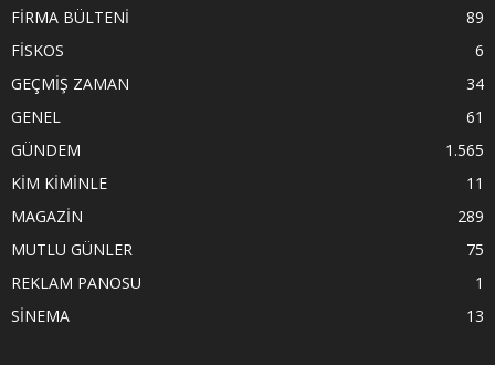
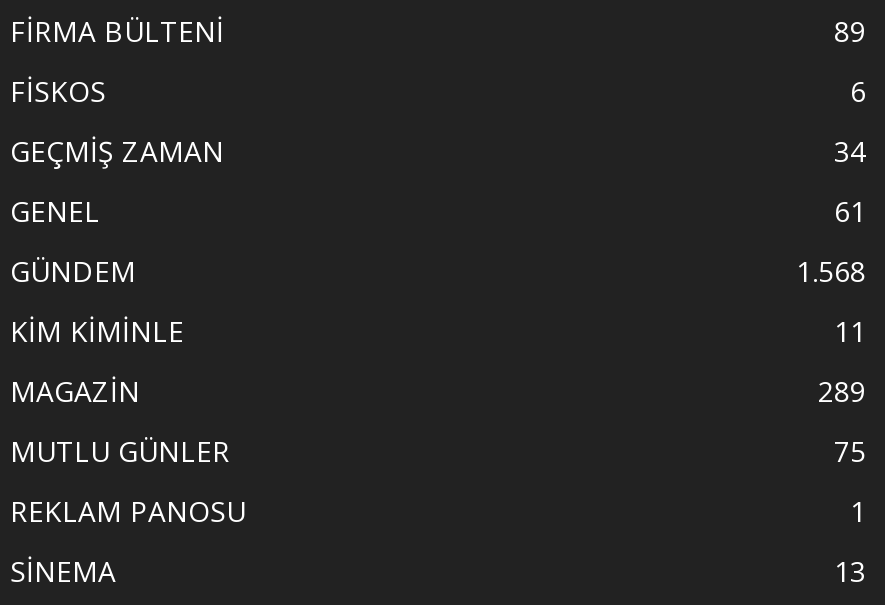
- 1.565
+ 1.568
